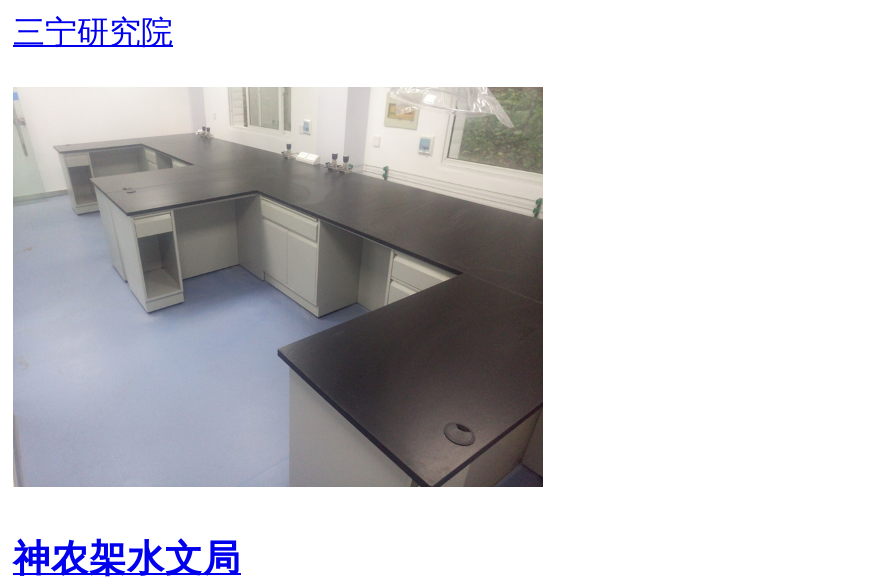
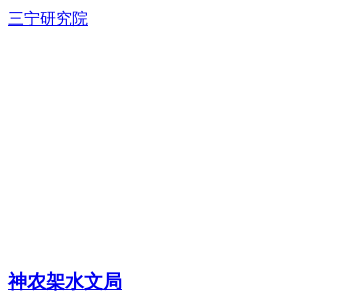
- [image]
